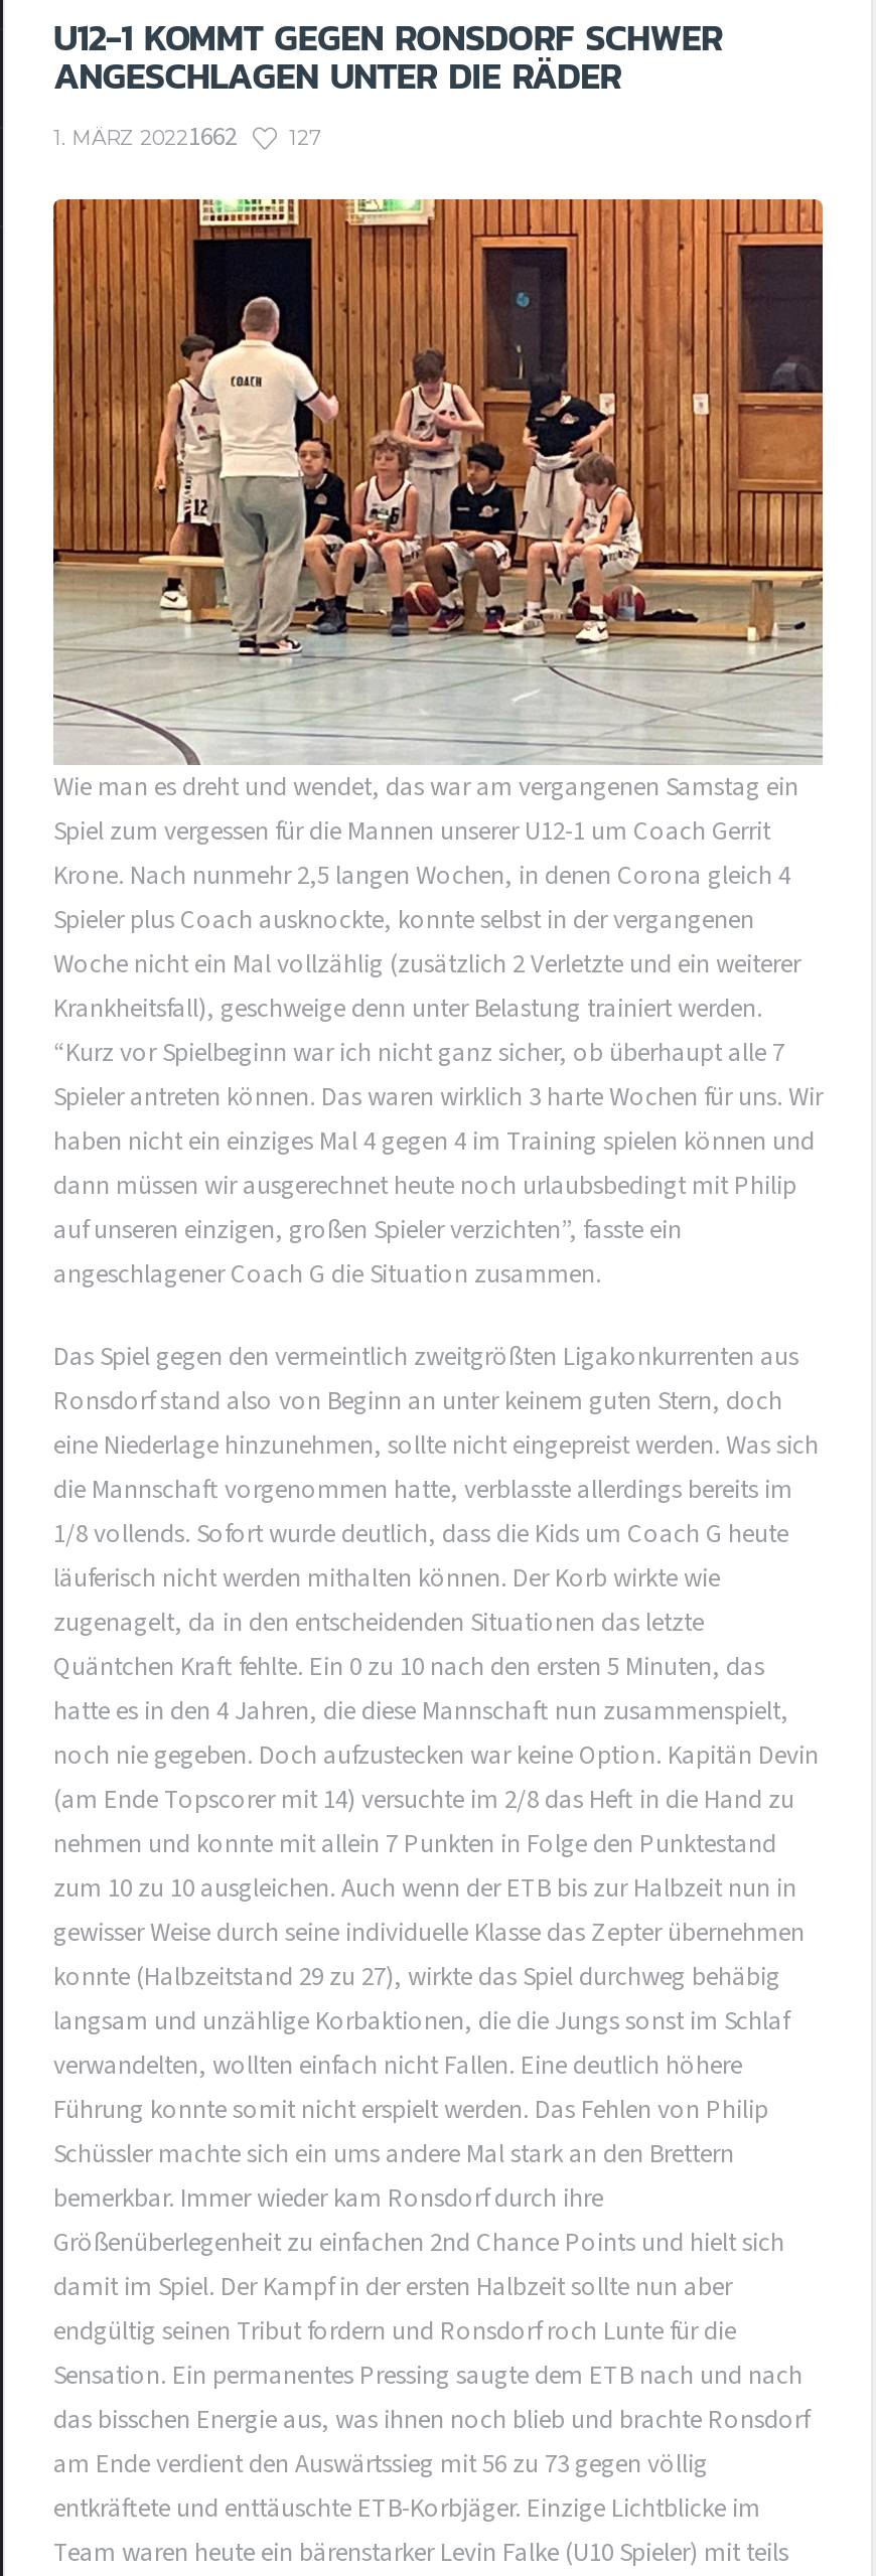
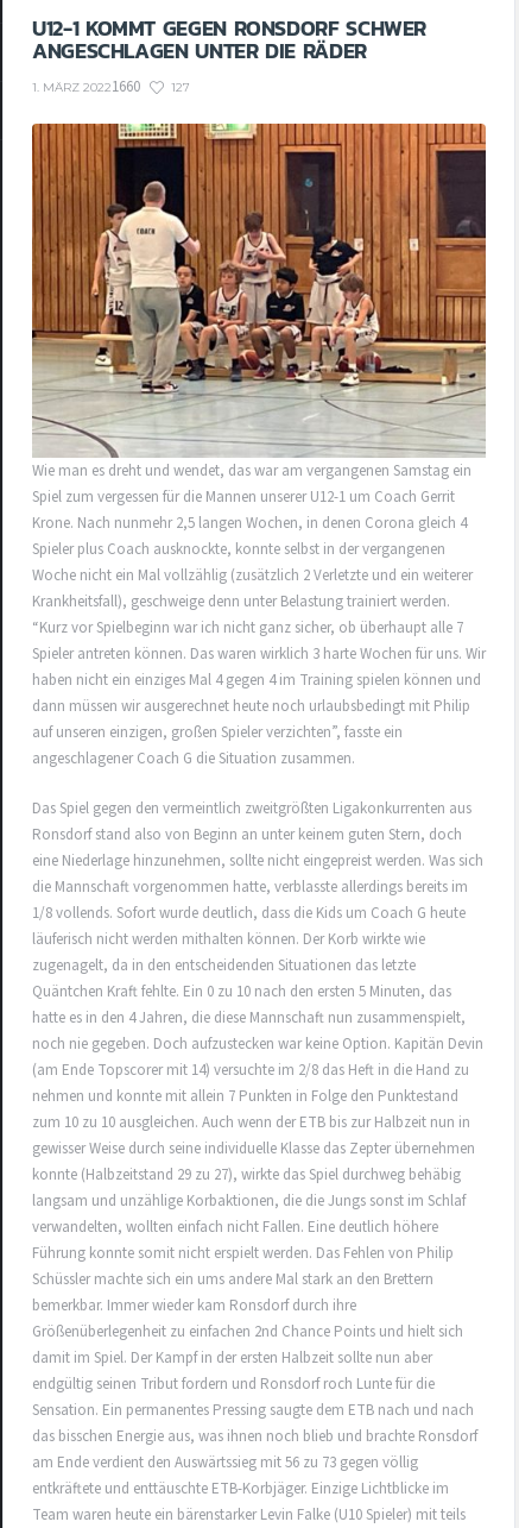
- 1. MÄRZ 20221662 127
+ 1. MÄRZ 20221660 127
